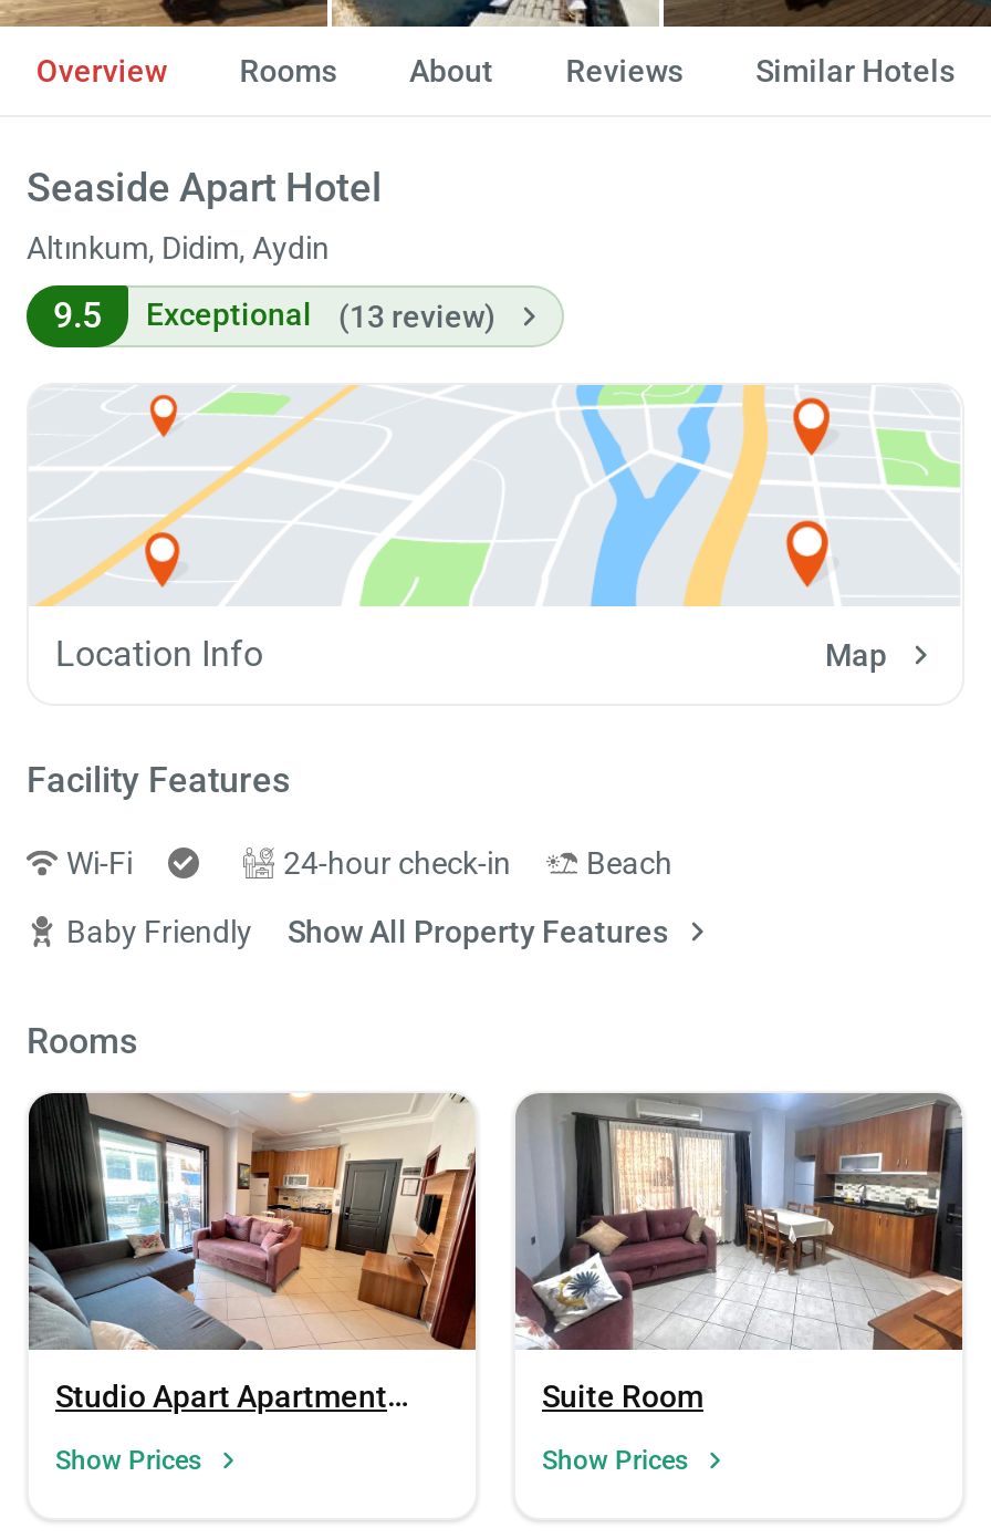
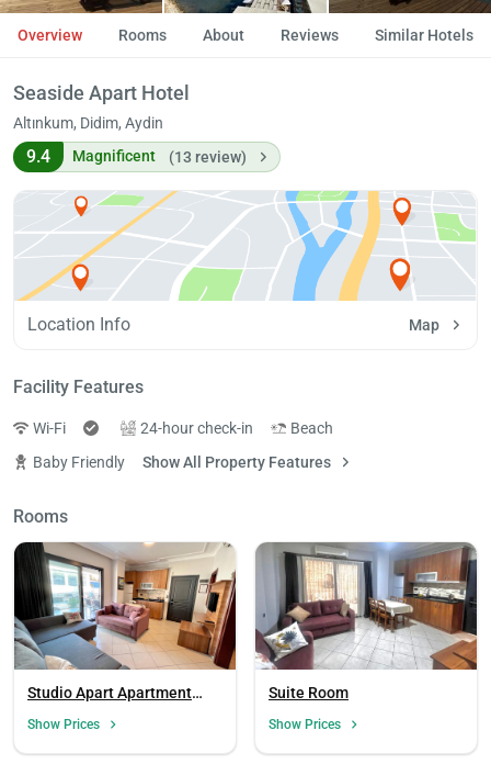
- 9.5
- Exceptional
+ 9.4
+ Magnificent
